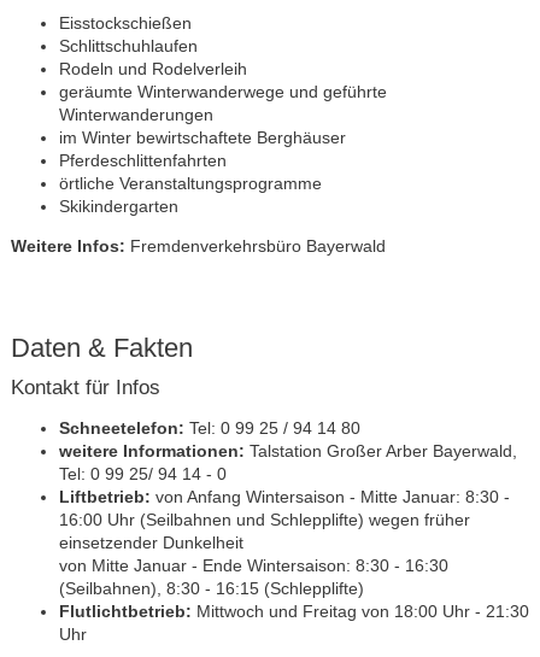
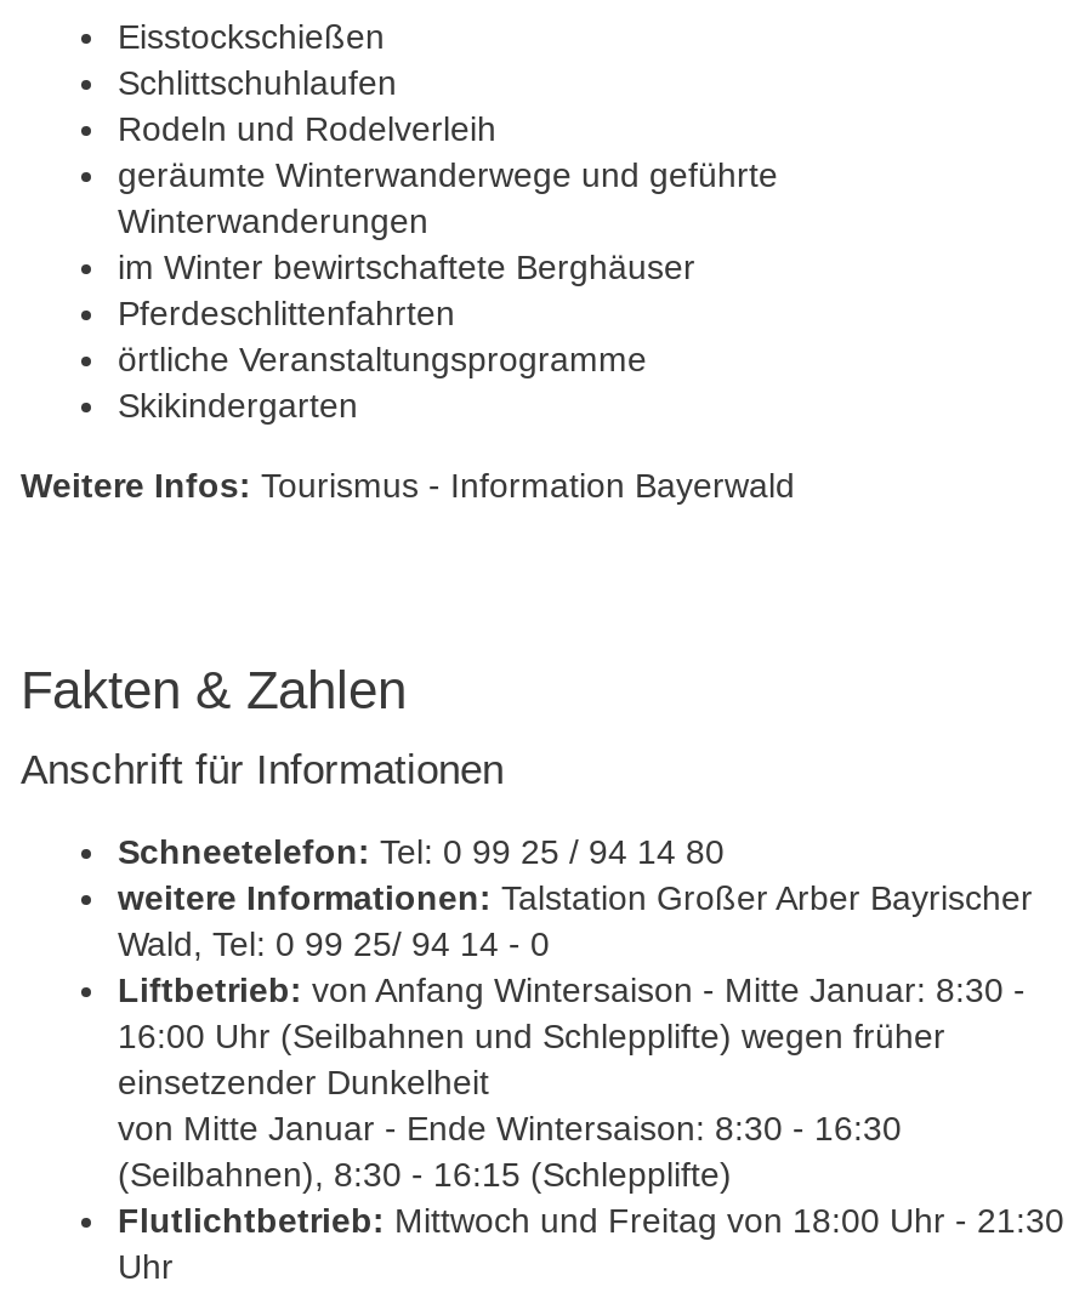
- Weitere Infos: Fremdenverkehrsbüro Bayerwald
+ Weitere Infos: Tourismus - Information Bayerwald

- Daten & Fakten
- Kontakt für Infos
+ Fakten & Zahlen
+ Anschrift für Informationen

- weitere Informationen: Talstation Großer Arber Bayerwald,
- Tel: 0 99 25/ 94 14 - 0
+ weitere Informationen: Talstation Großer Arber Bayrischer
+ Wald, Tel: 0 99 25/ 94 14 - 0
